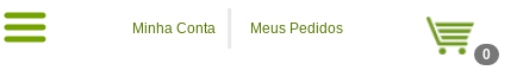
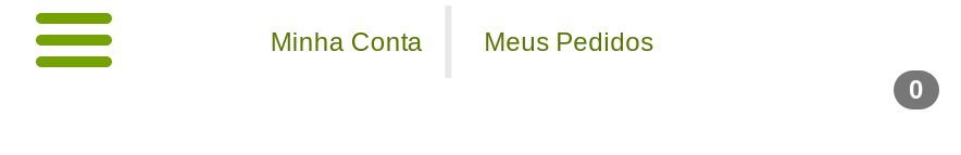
- [image]
